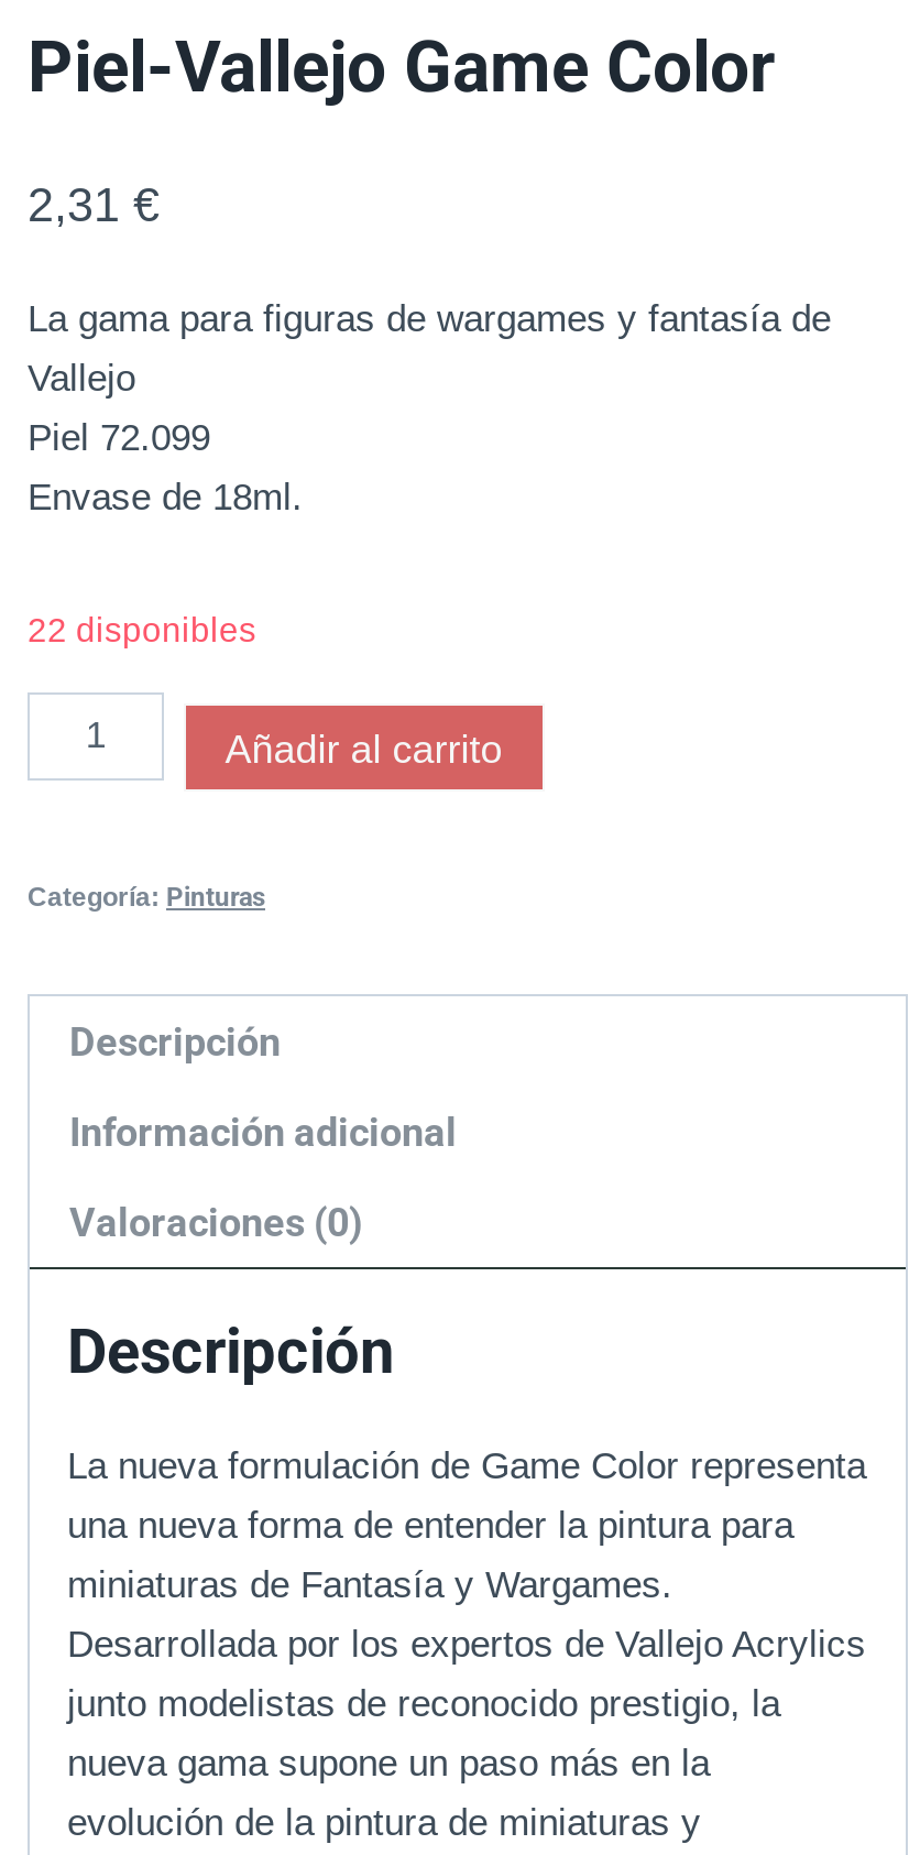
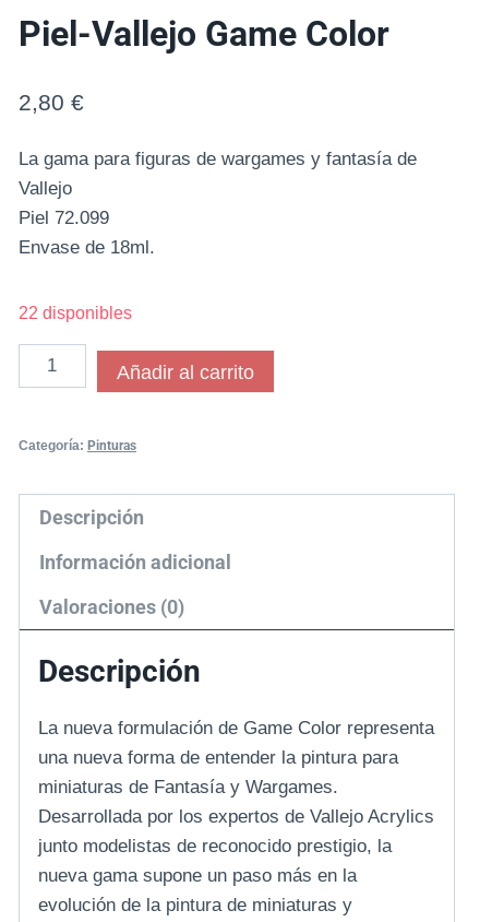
- 2,31 €
+ 2,80 €
